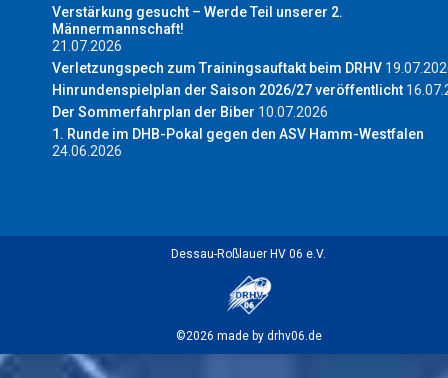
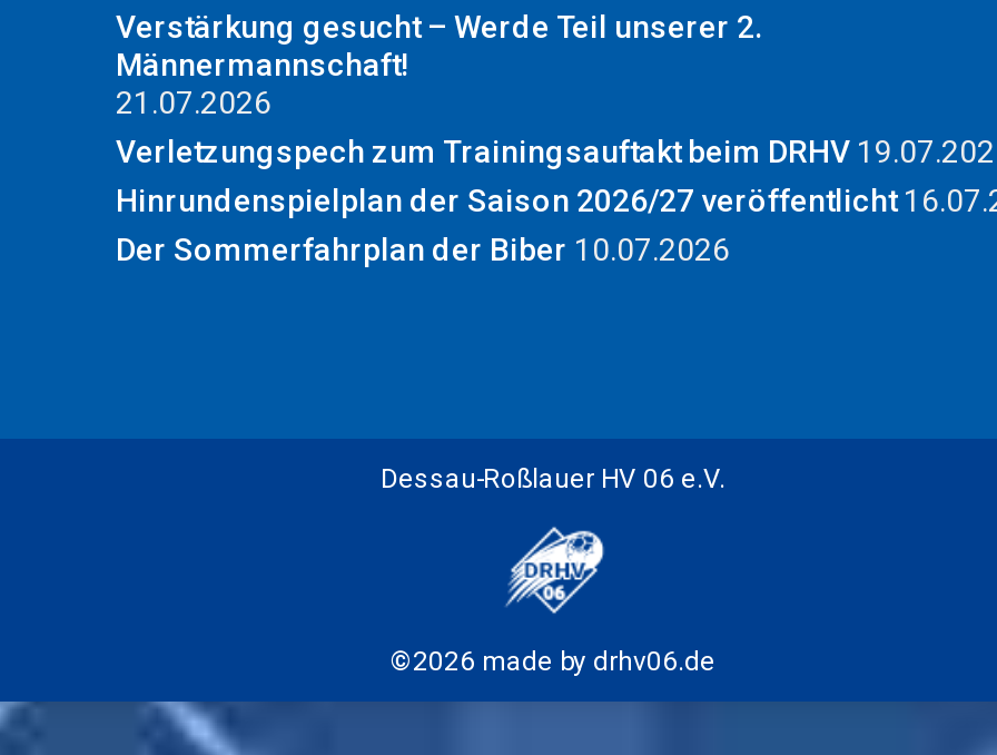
- 1. Runde im DHB-Pokal gegen den ASV Hamm-Westfalen
- 24.06.2026
